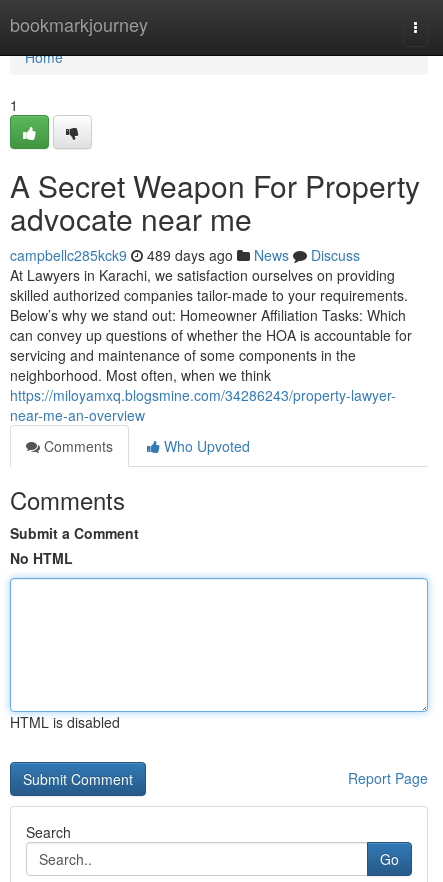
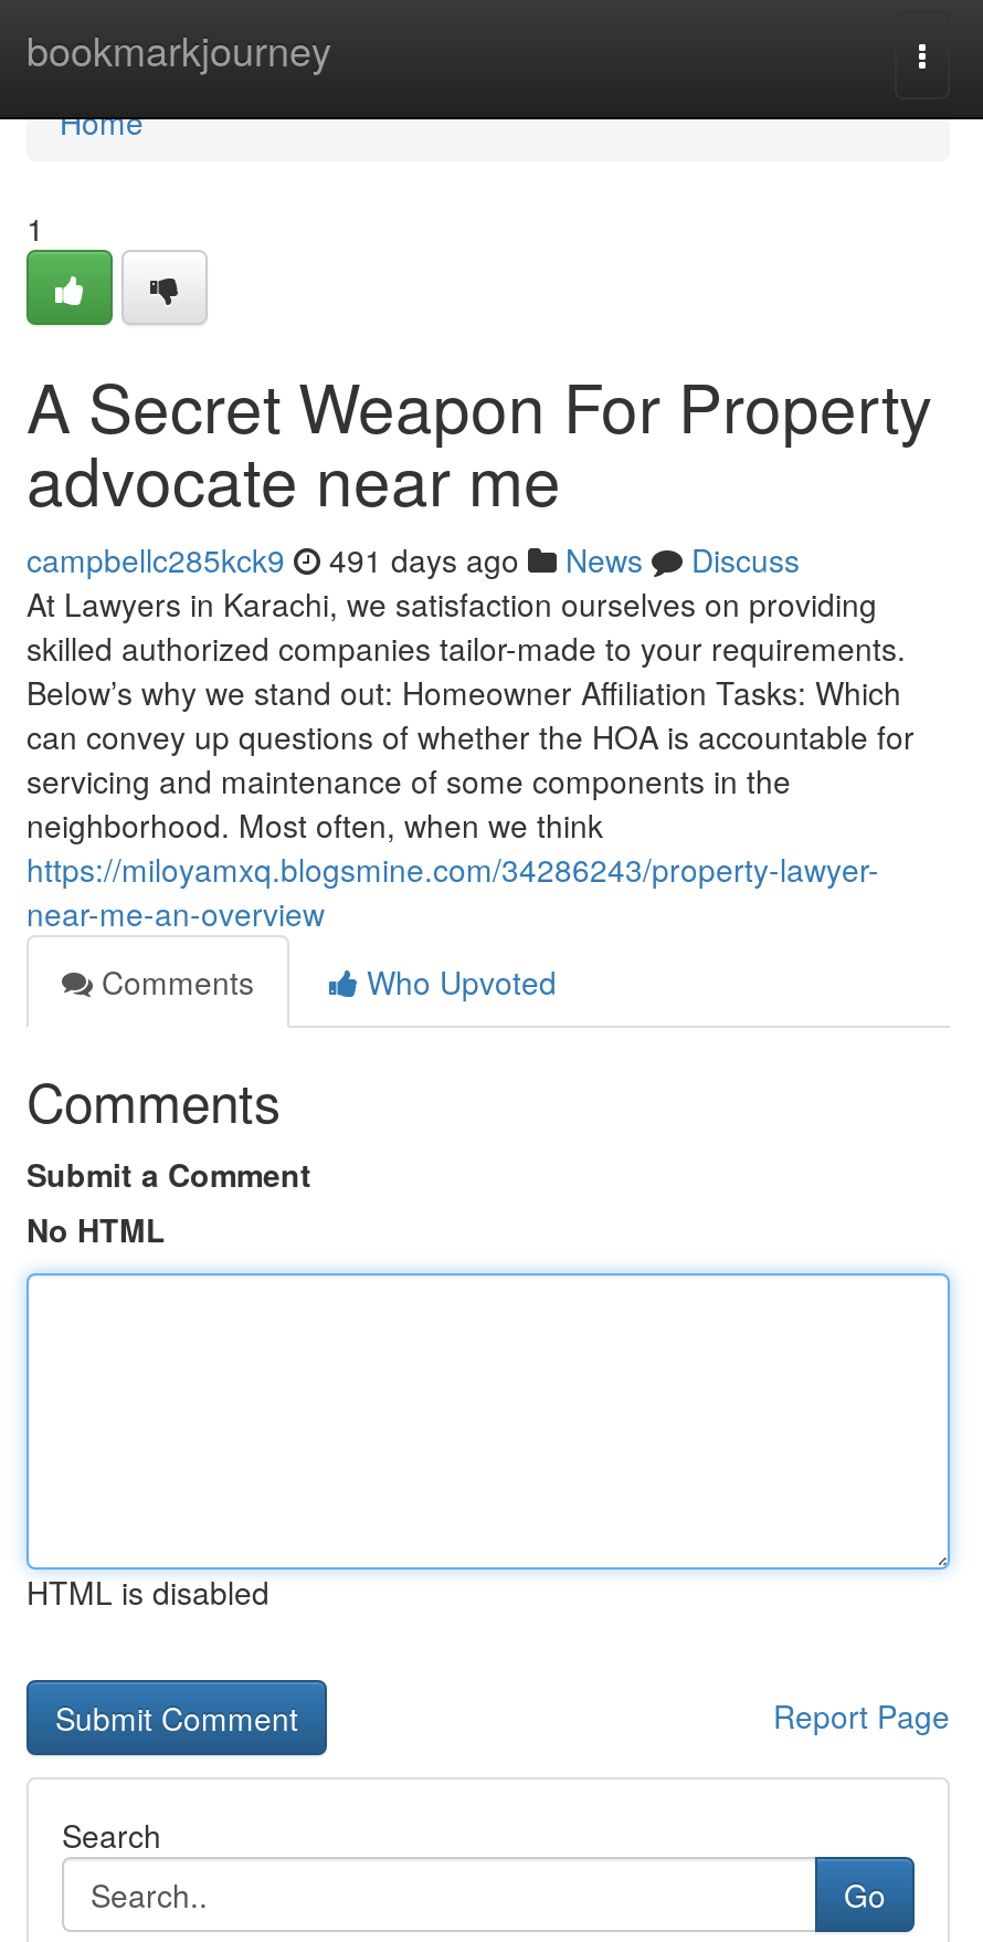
- campbellc285kck9 489 days ago News Discuss
+ campbellc285kck9 491 days ago News Discuss
